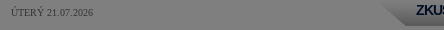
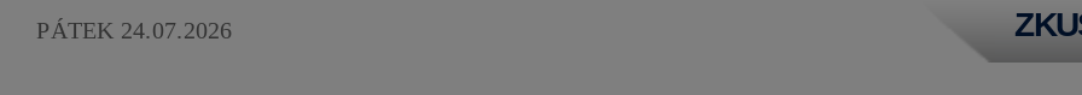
- ÚTERÝ 21.07.2026
+ PÁTEK 24.07.2026
